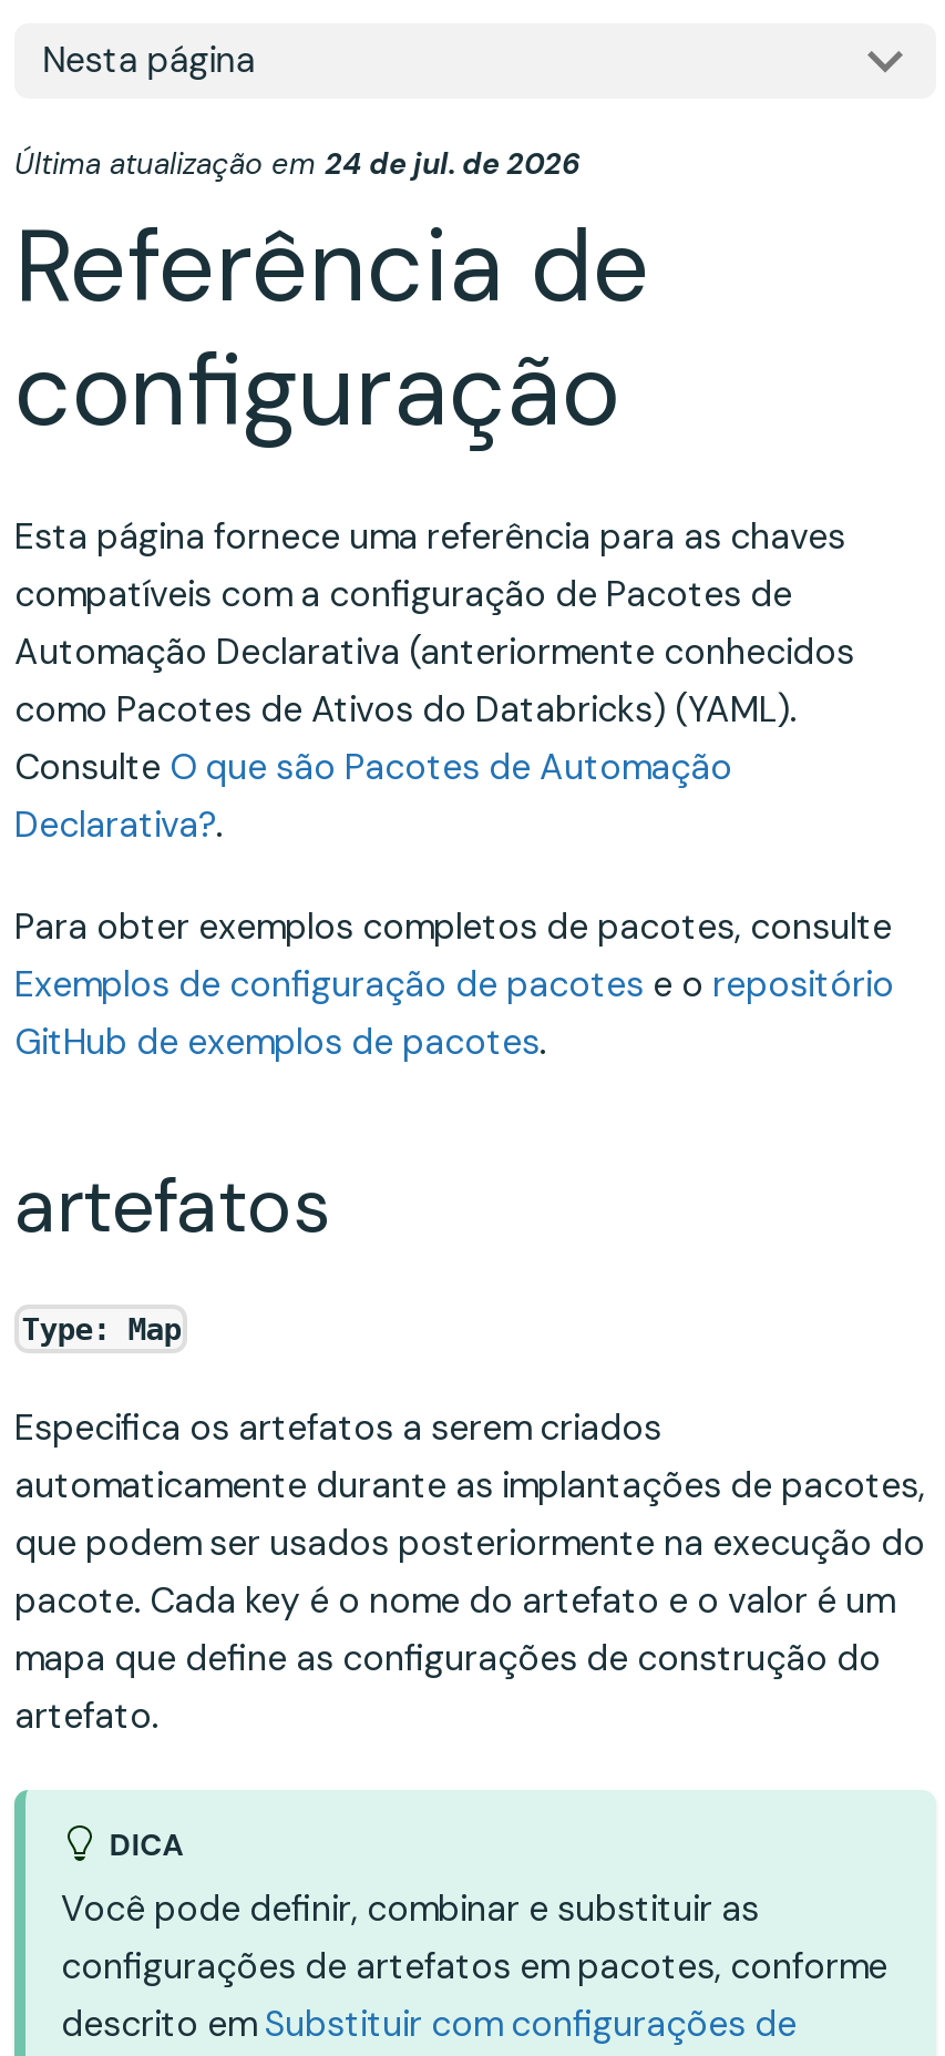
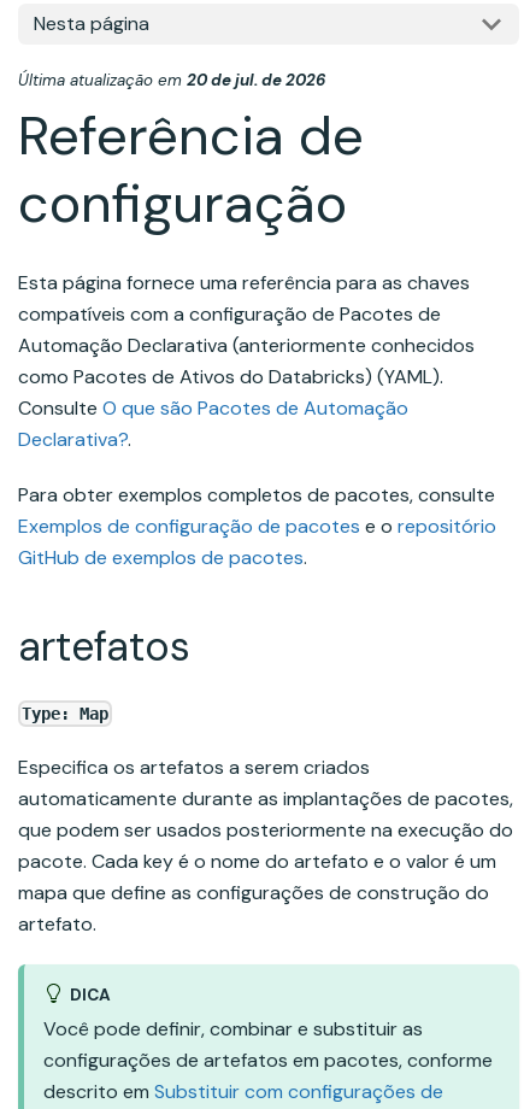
- Última atualização em 24 de jul. de 2026
+ Última atualização em 20 de jul. de 2026
